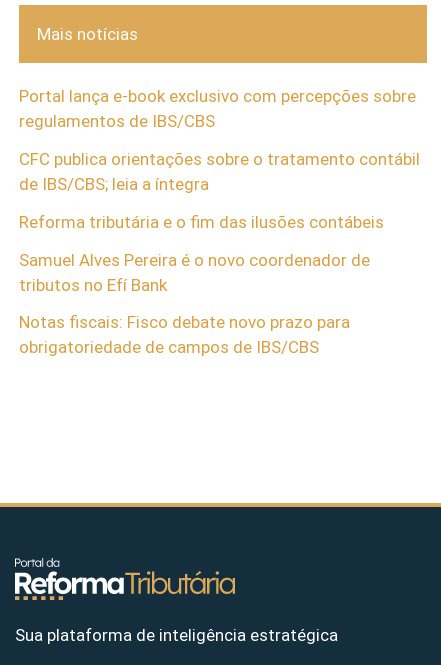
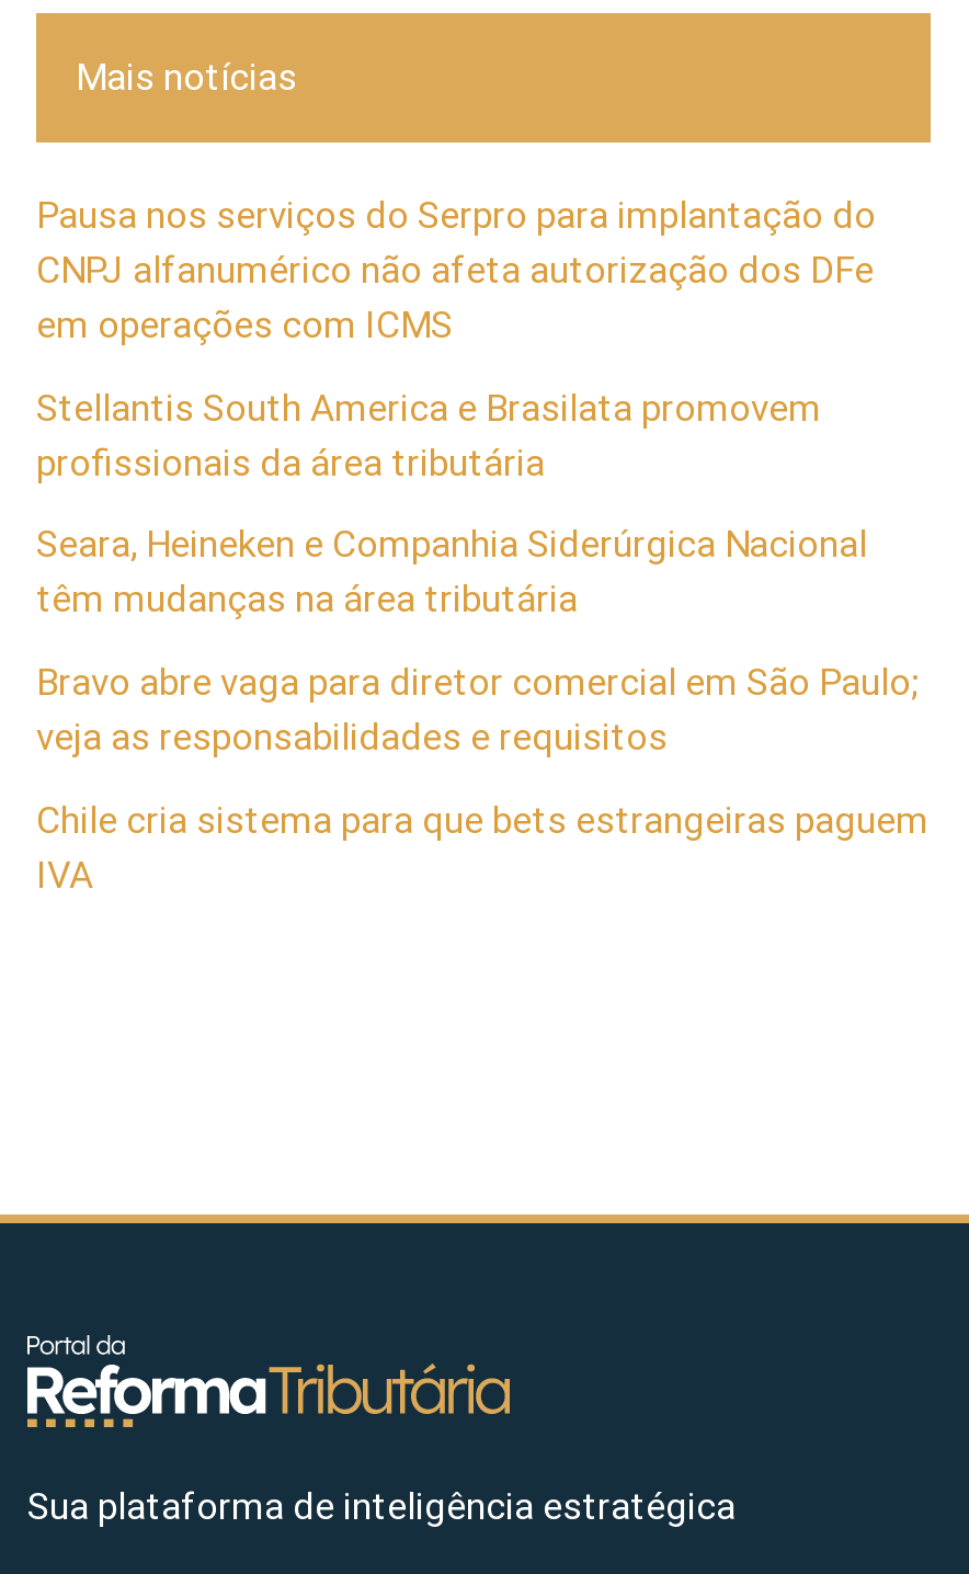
- Portal lança e-book exclusivo com percepções sobre
- regulamentos de IBS/CBS
+ Pausa nos serviços do Serpro para implantação do
+ CNPJ alfanumérico não afeta autorização dos DFe
+ em operações com ICMS

- CFC publica orientações sobre o tratamento contábil
- de IBS/CBS; leia a íntegra
+ Stellantis South America e Brasilata promovem
+ profissionais da área tributária

- Reforma tributária e o fim das ilusões contábeis
+ Seara, Heineken e Companhia Siderúrgica Nacional
+ têm mudanças na área tributária

- Samuel Alves Pereira é o novo coordenador de
- tributos no Efí Bank
+ Bravo abre vaga para diretor comercial em São Paulo;
+ veja as responsabilidades e requisitos

- Notas fiscais: Fisco debate novo prazo para
- obrigatoriedade de campos de IBS/CBS
+ Chile cria sistema para que bets estrangeiras paguem
+ IVA
